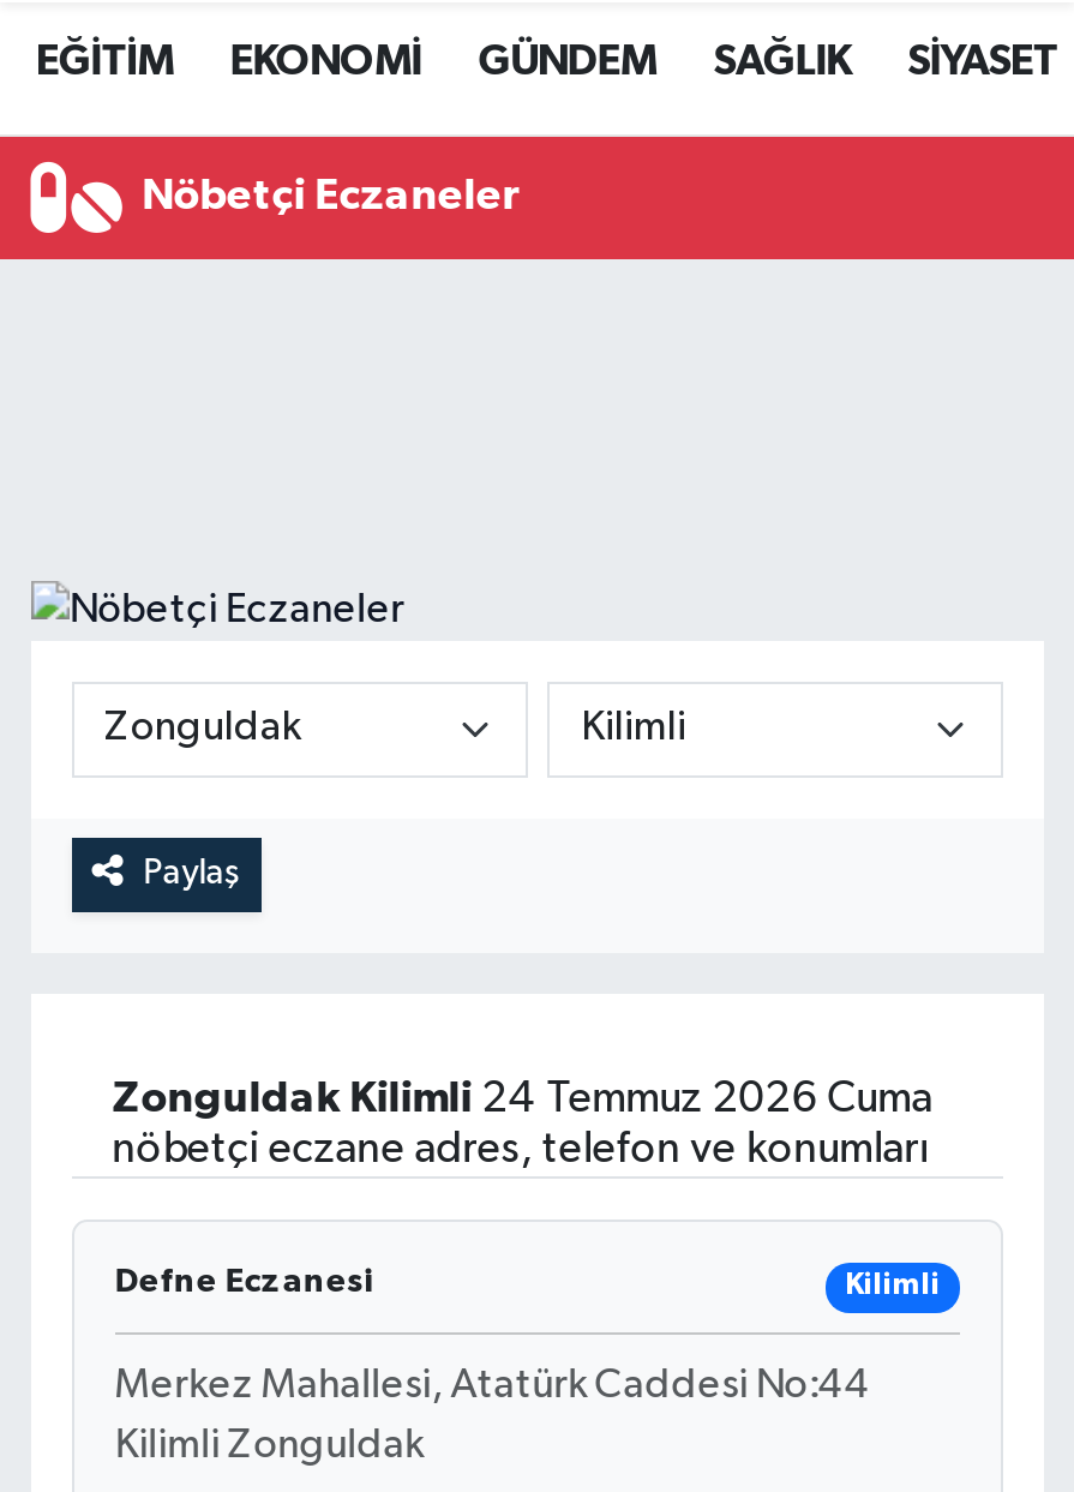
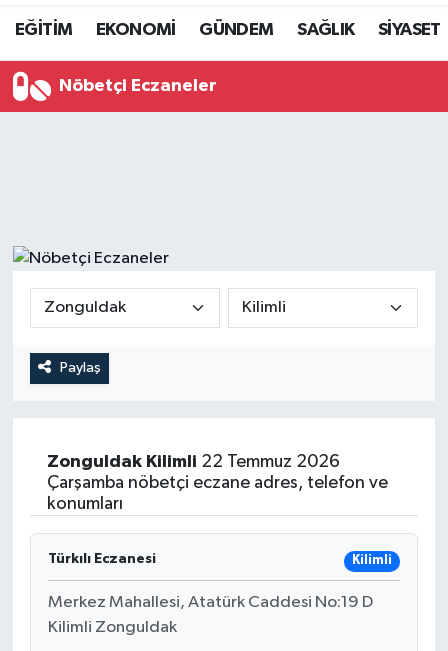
- Zonguldak Kilimli 24 Temmuz 2026 Cuma
- nöbetçi eczane adres, telefon ve konumları
+ Zonguldak Kilimli 22 Temmuz 2026
+ Çarşamba nöbetçi eczane adres, telefon ve
+ konumları

- Defne Eczanesi
+ Türkılı Eczanesi

- Merkez Mahallesi, Atatürk Caddesi No:44
+ Merkez Mahallesi, Atatürk Caddesi No:19 D
